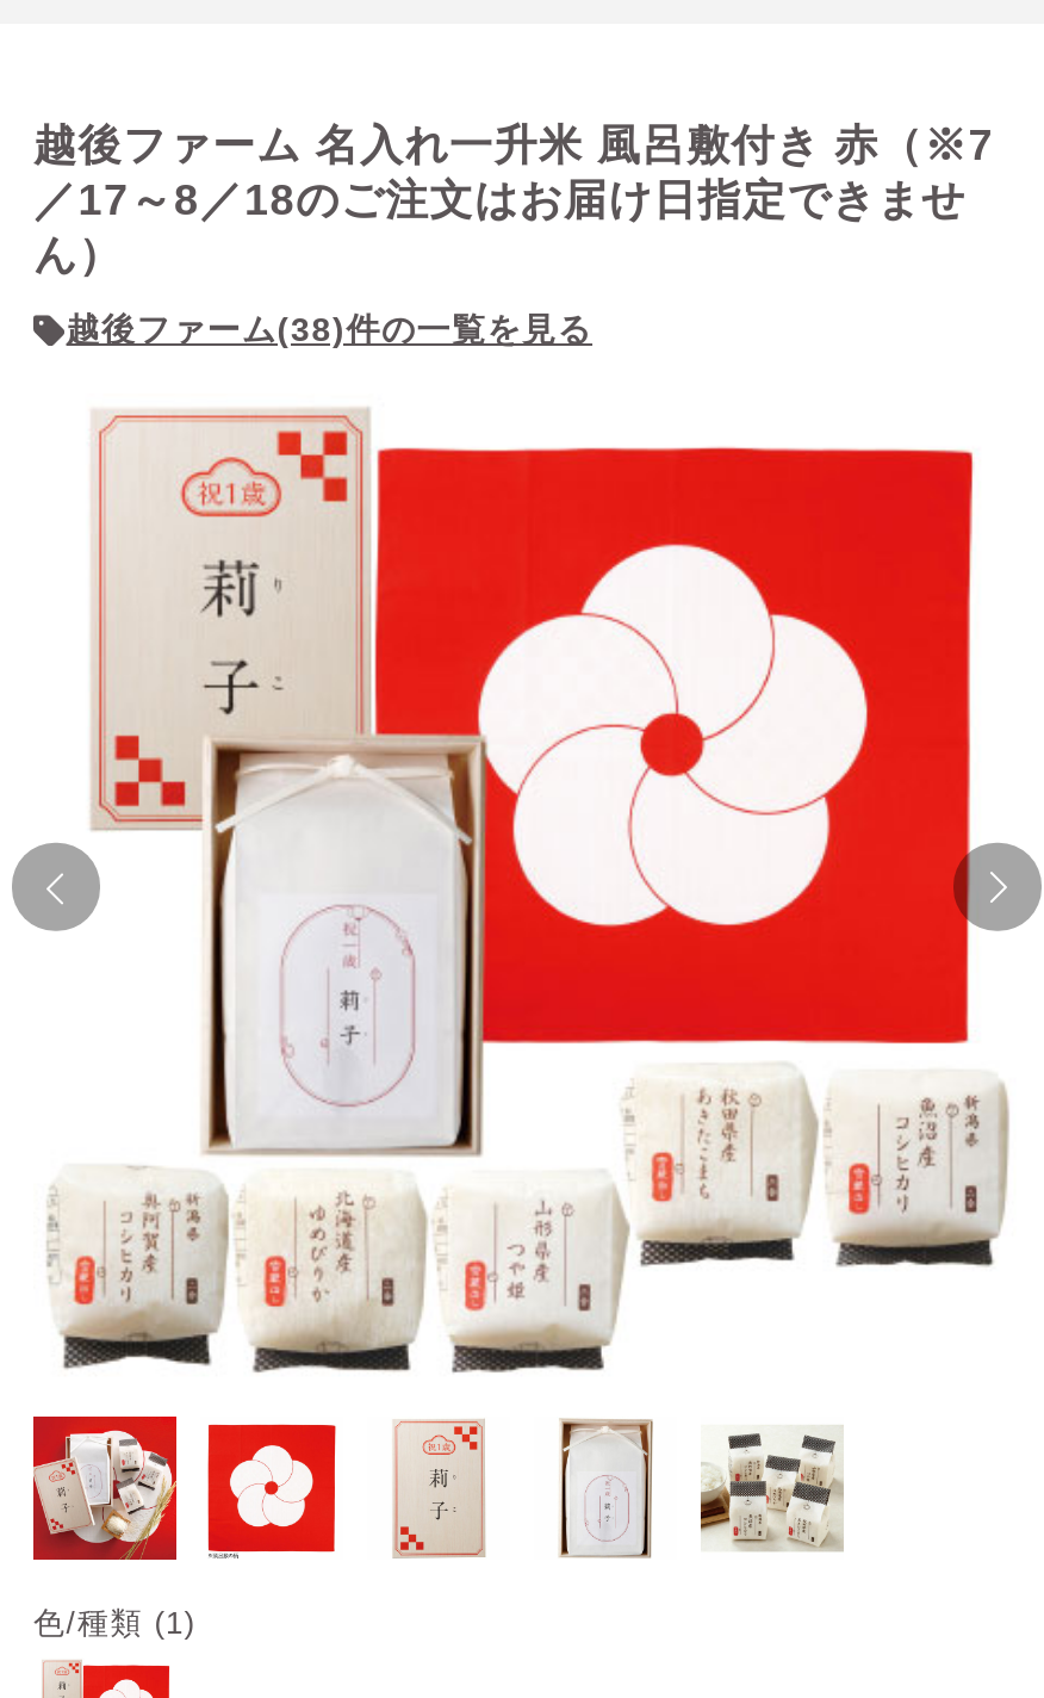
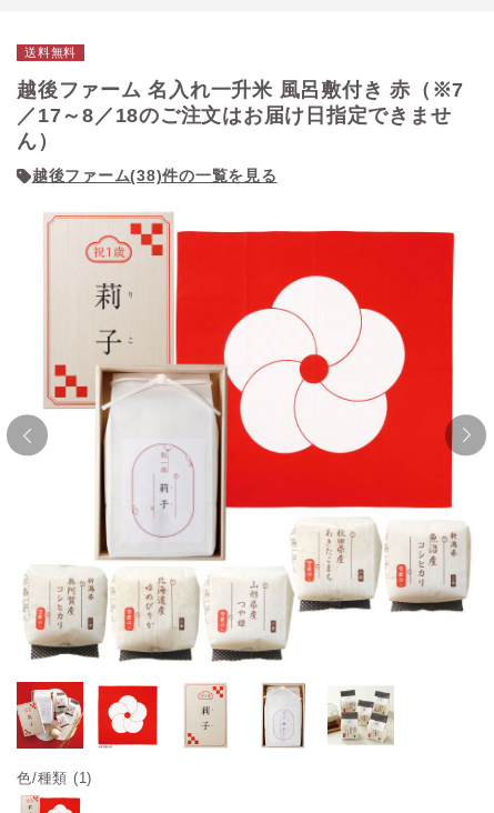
+ 送料無料
